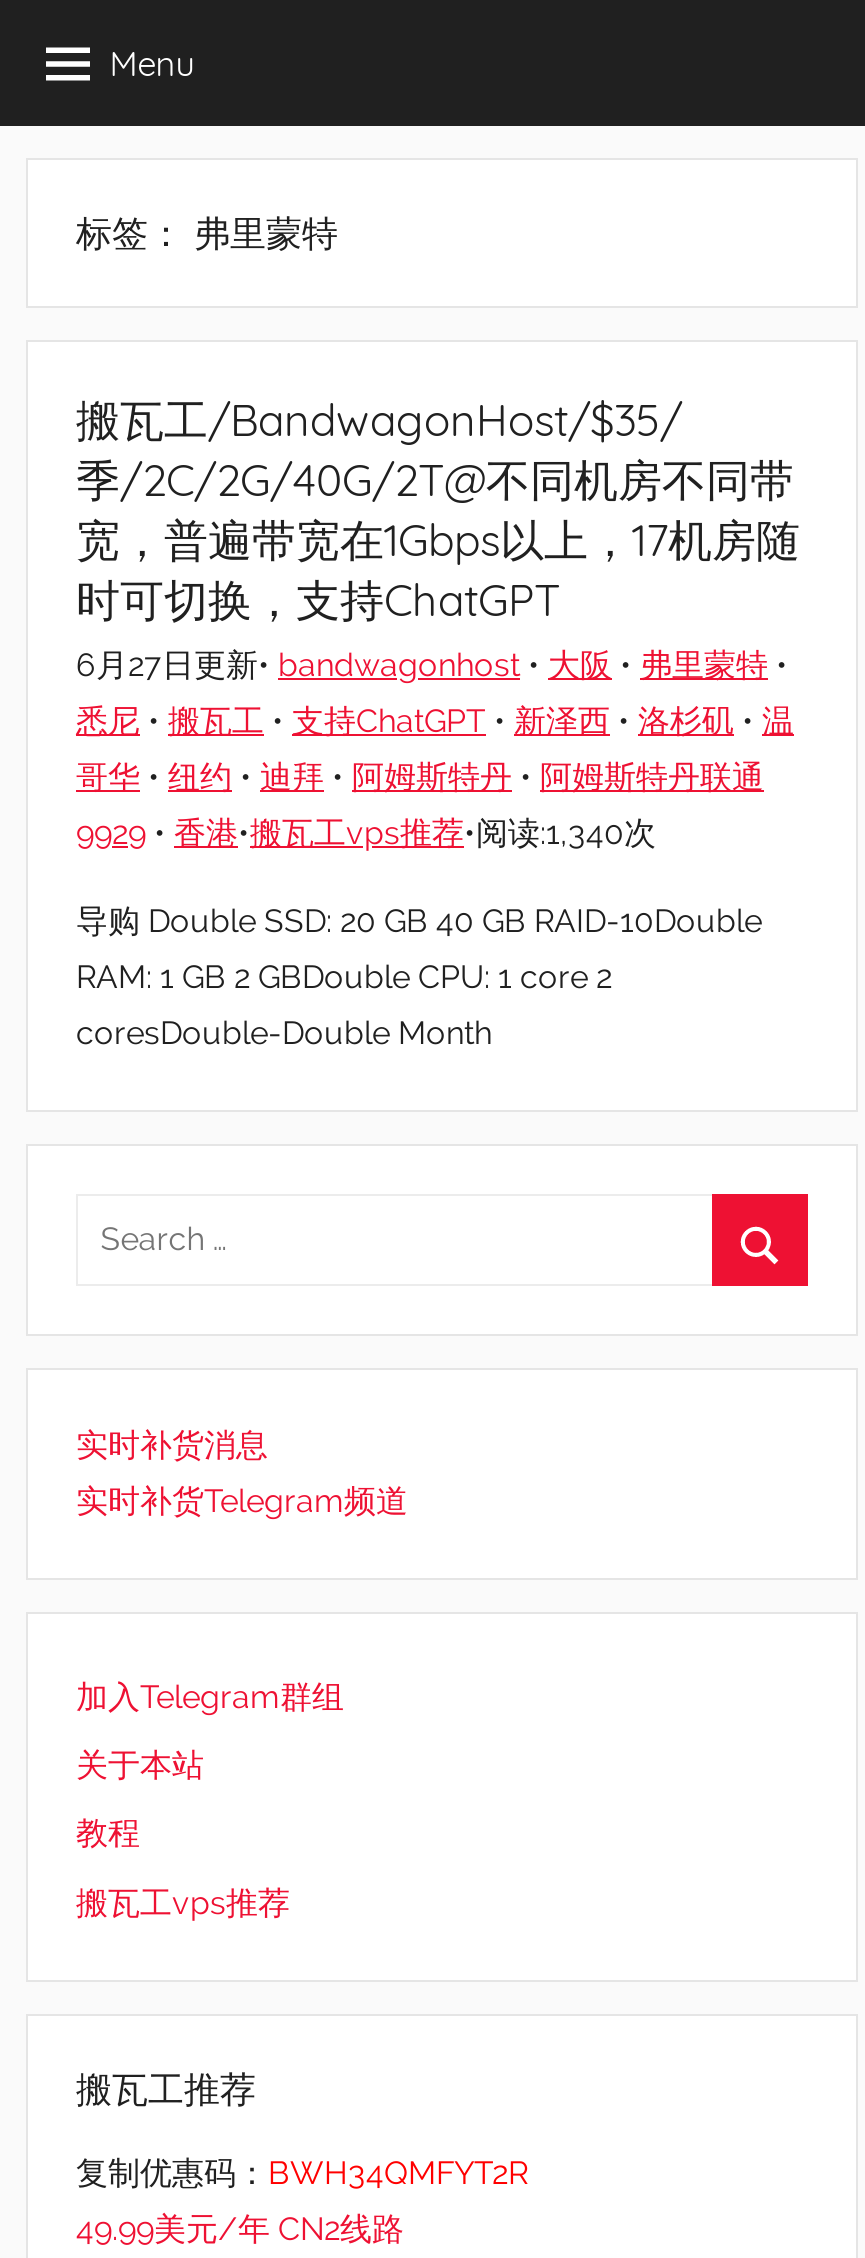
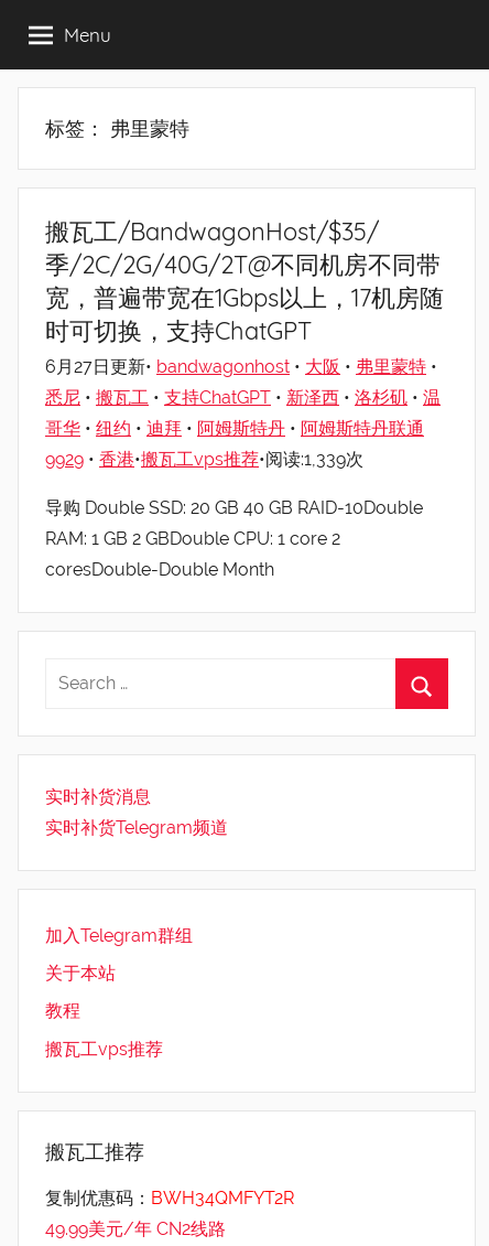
- 9929 •香港•搬瓦工vps推荐•阅读:1,340次
+ 9929 •香港•搬瓦工vps推荐•阅读:1,339次
